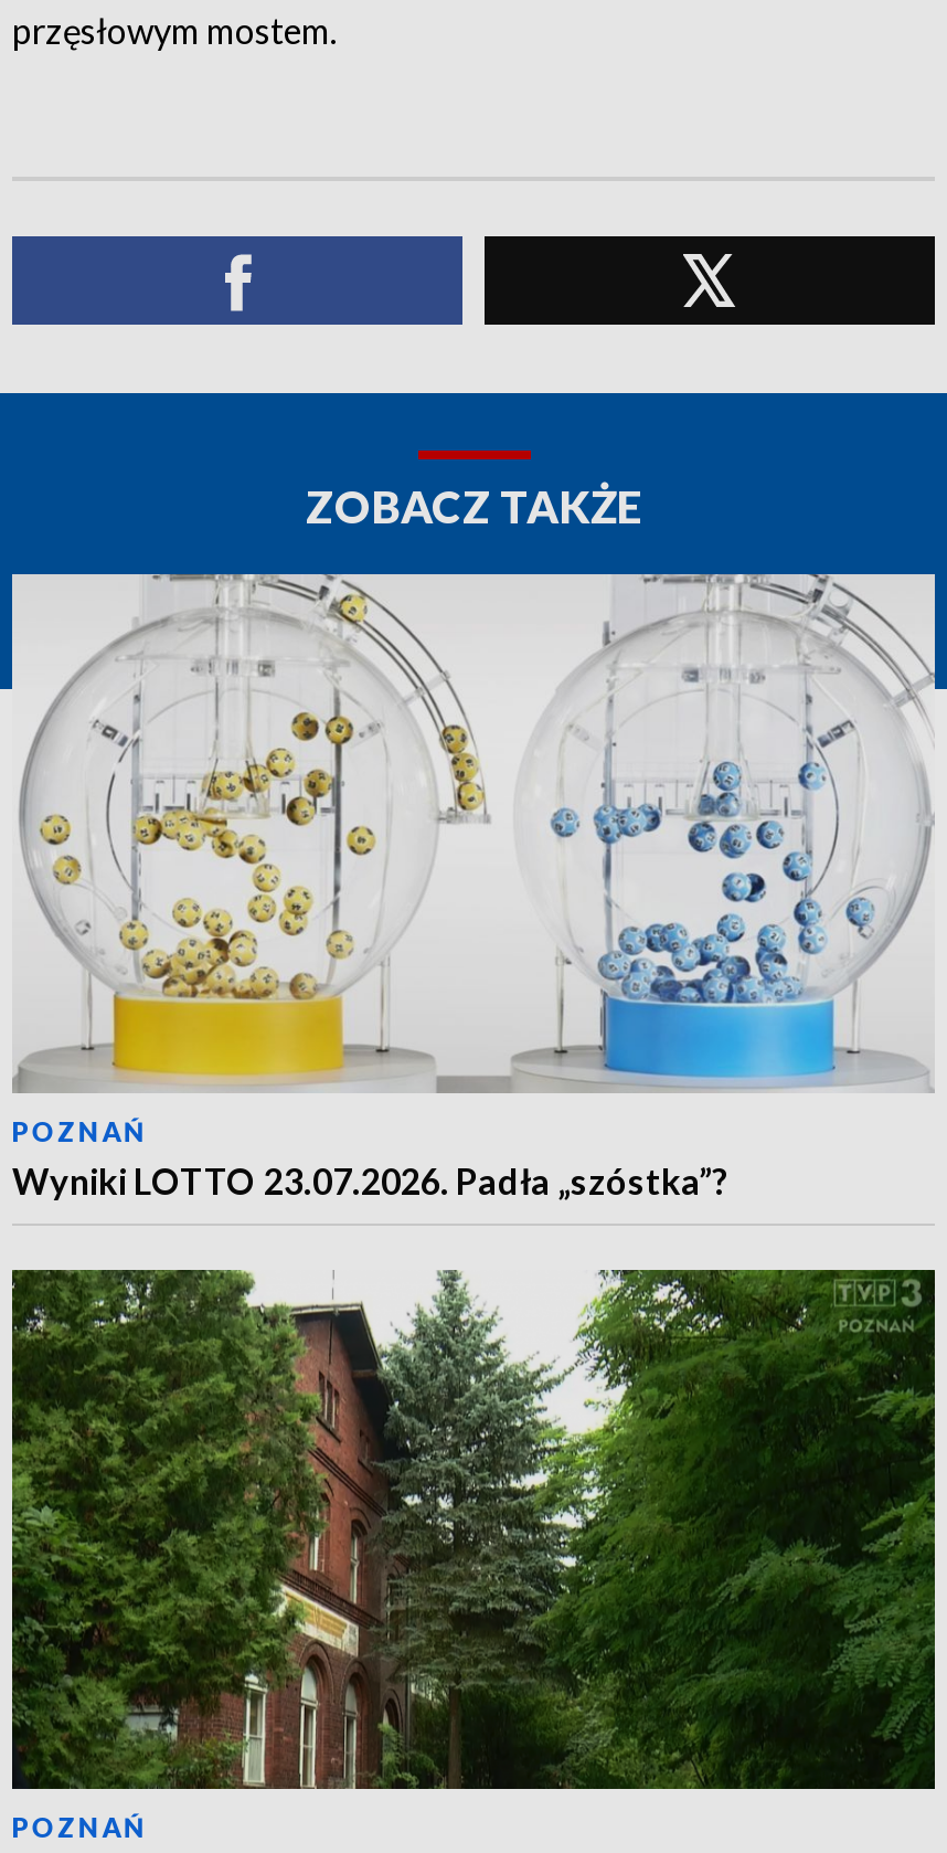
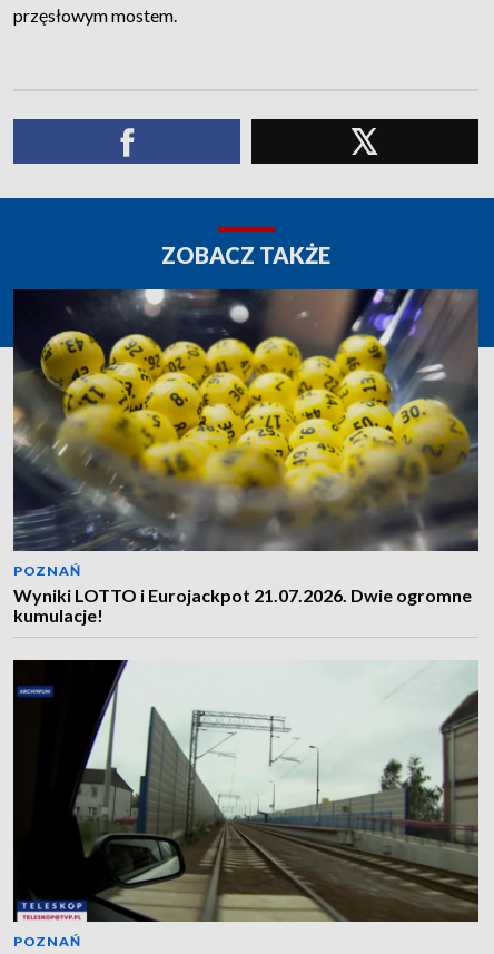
- [image]
- Wyniki LOTTO 23.07.2026. Padła „szóstka”?
+ [image]
+ Wyniki LOTTO i Eurojackpot 21.07.2026. Dwie ogromne
+ kumulacje!

- [image]
+ [image]
